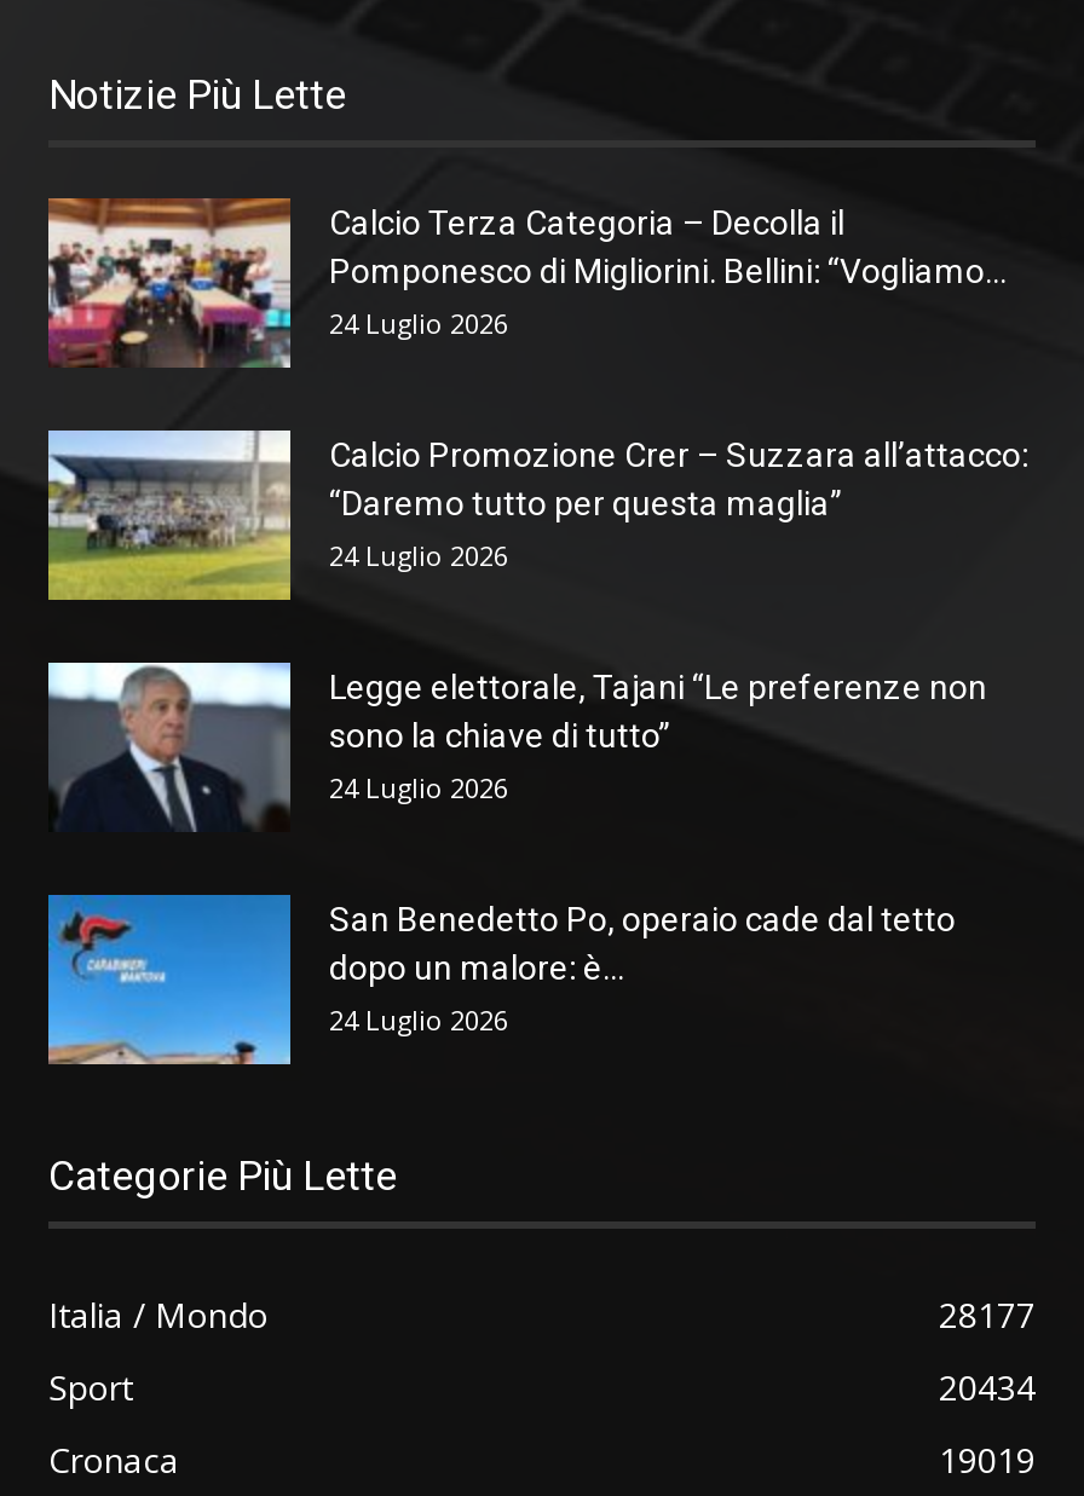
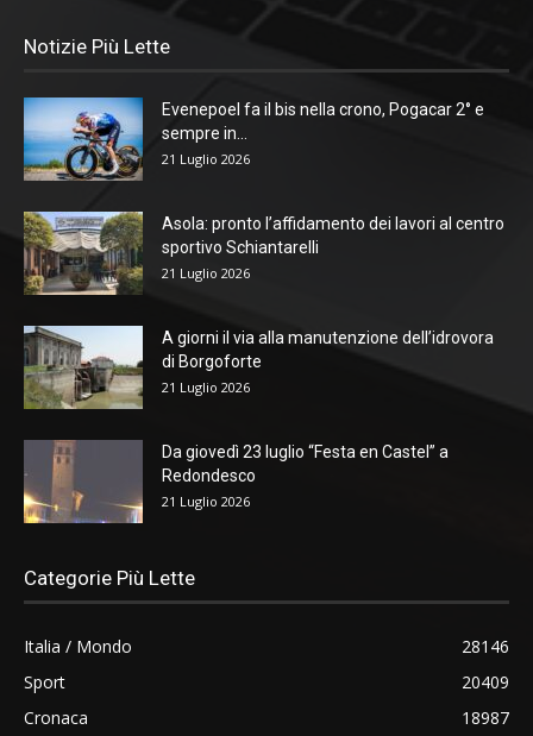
- [image]
- Calcio Terza Categoria – Decolla il
- Pomponesco di Migliorini. Bellini: “Vogliamo...
- 24 Luglio 2026
+ [image]
+ Evenepoel fa il bis nella crono, Pogacar 2° e
+ sempre in...
+ 21 Luglio 2026

- [image]
- Calcio Promozione Crer – Suzzara all’attacco:
- “Daremo tutto per questa maglia”
- 24 Luglio 2026
+ [image]
+ Asola: pronto l’affidamento dei lavori al centro
+ sportivo Schiantarelli
+ 21 Luglio 2026

- [image]
- Legge elettorale, Tajani “Le preferenze non
- sono la chiave di tutto”
- 24 Luglio 2026
+ [image]
+ A giorni il via alla manutenzione dell’idrovora
+ di Borgoforte
+ 21 Luglio 2026

- [image]
- San Benedetto Po, operaio cade dal tetto
- dopo un malore: è...
- 24 Luglio 2026
+ [image]
+ Da giovedì 23 luglio “Festa en Castel” a
+ Redondesco
+ 21 Luglio 2026

- 28177
+ 28146

- 20434
+ 20409

- 19019
+ 18987
